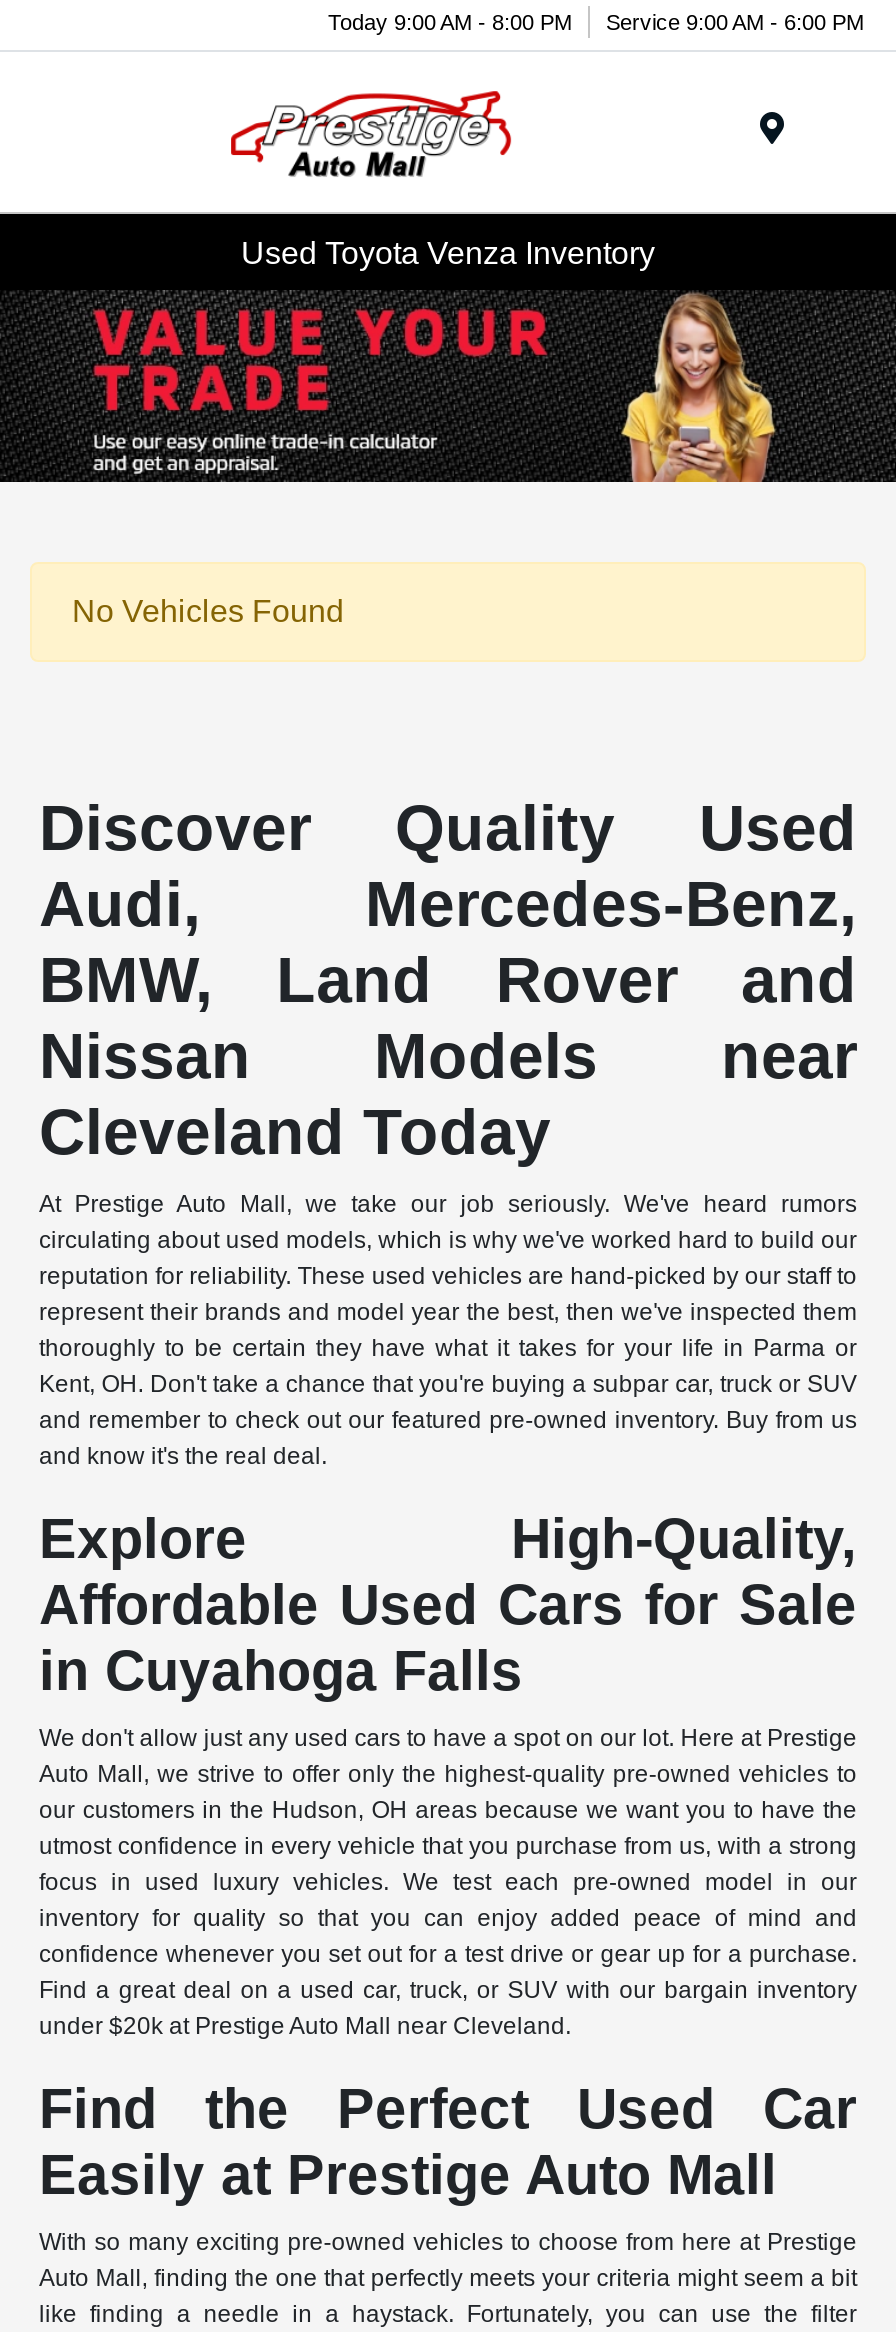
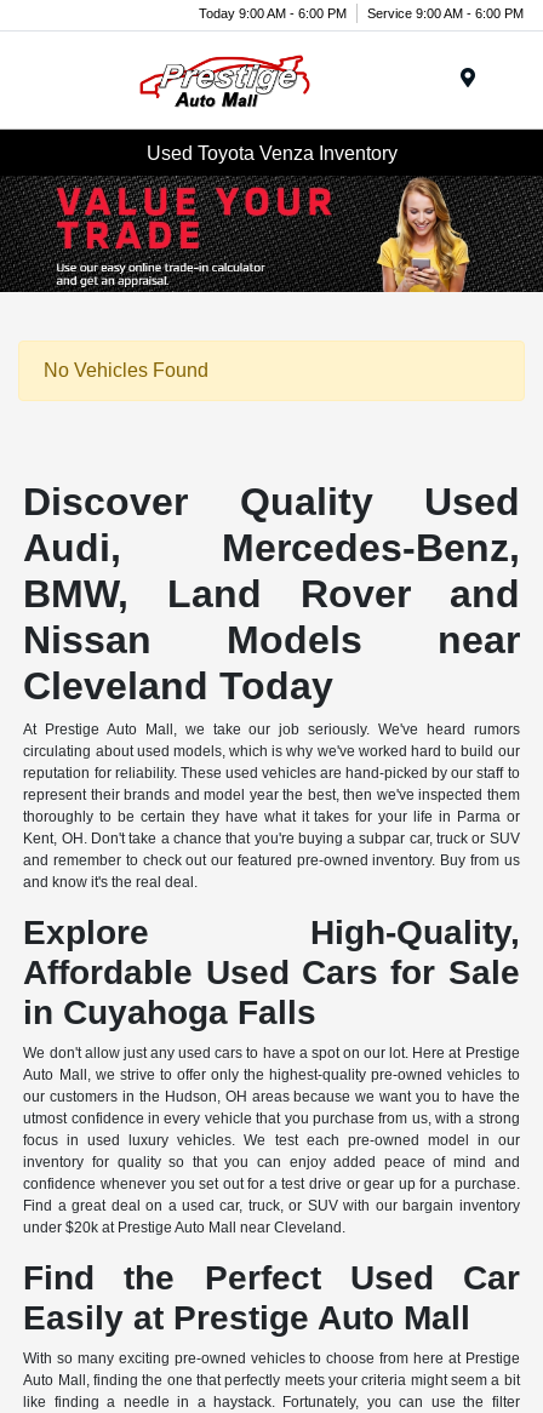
- Today 9:00 AM - 8:00 PM Service 9:00 AM - 6:00 PM
+ Today 9:00 AM - 6:00 PM Service 9:00 AM - 6:00 PM
